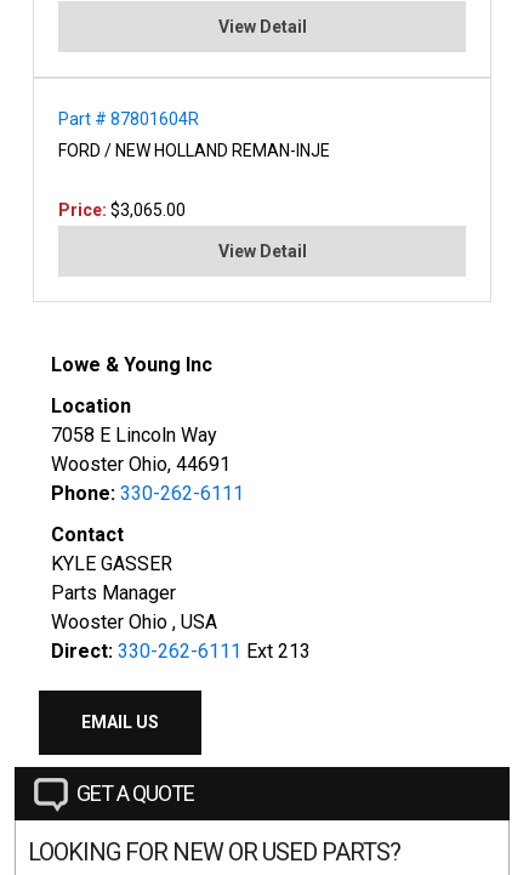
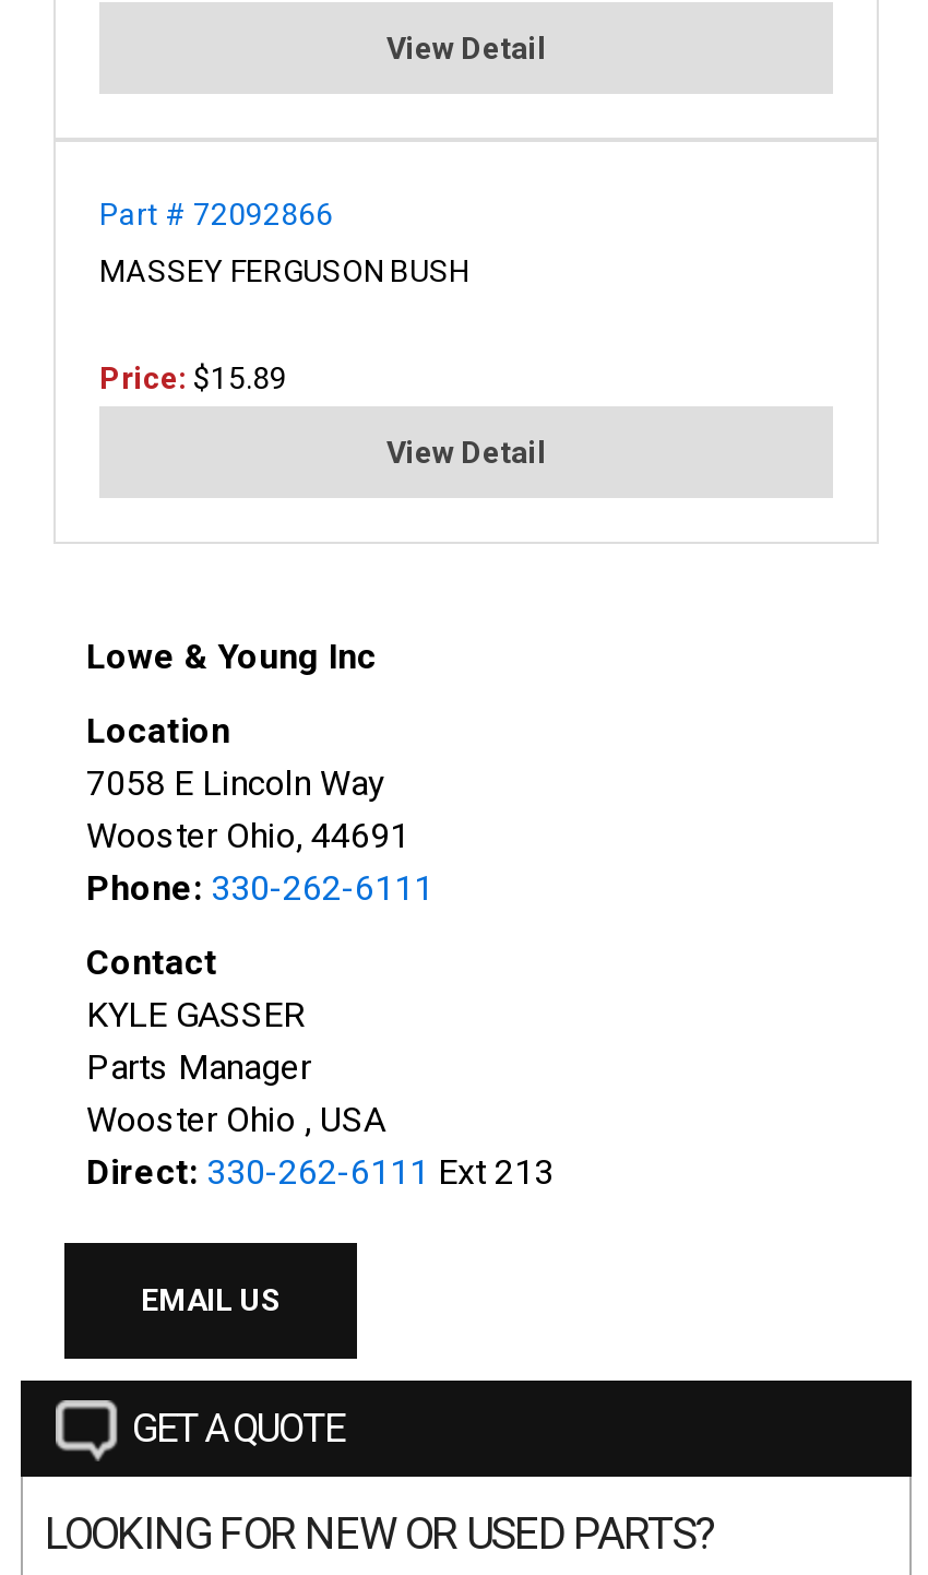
- Part # 87801604R
+ Part # 72092866

- FORD / NEW HOLLAND REMAN-INJE
+ MASSEY FERGUSON BUSH

- Price: $3,065.00
+ Price: $15.89
